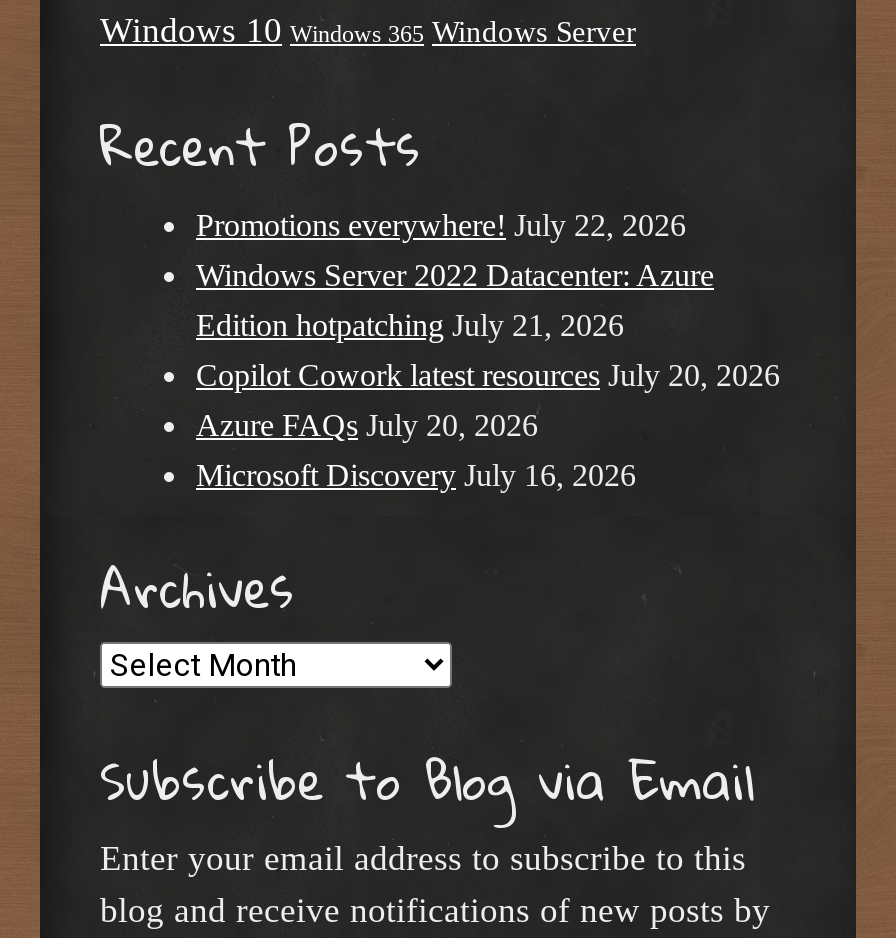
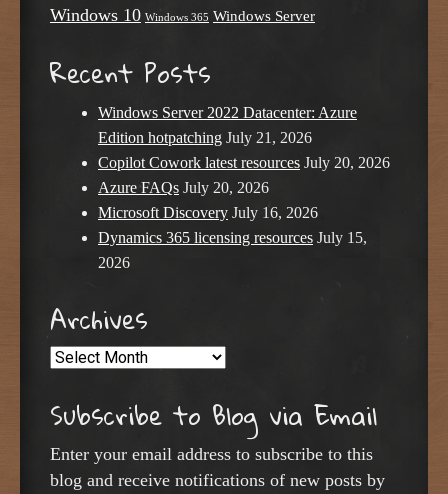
- Promotions everywhere! July 22, 2026

moved up: Windows Server 2022 Datacenter: Azure | Edition hotpatching July 21, 2026 | Copilot Cowork latest resources July 20, 2026 | Azure FAQs July 20, 2026 | Microsoft Discovery July 16, 2026

+ Dynamics 365 licensing resources July 15,
+ 2026
